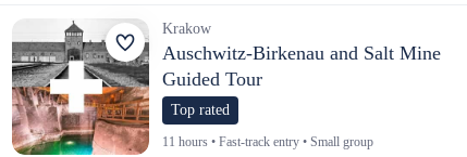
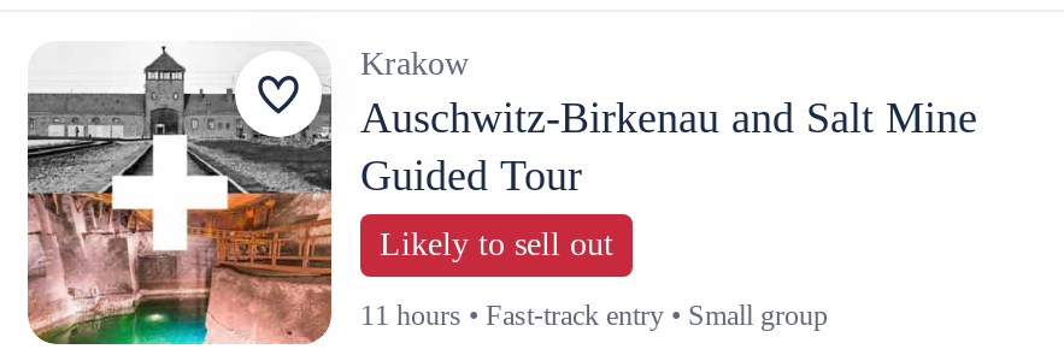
- Top rated
+ Likely to sell out
